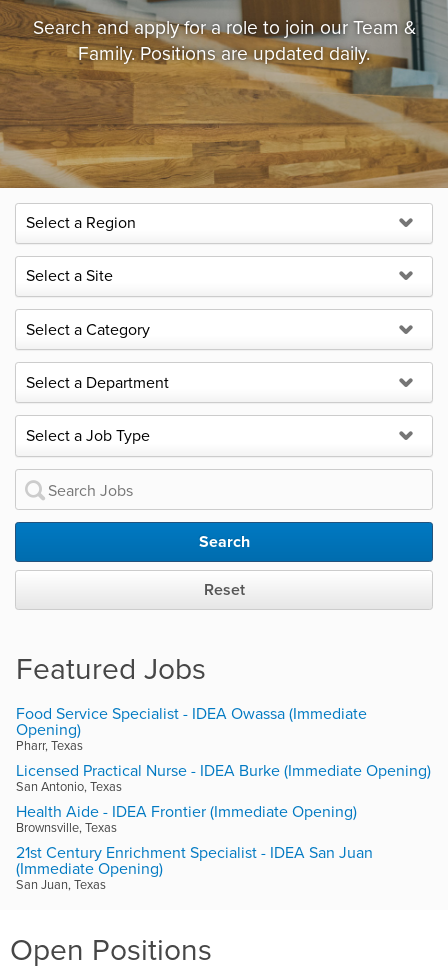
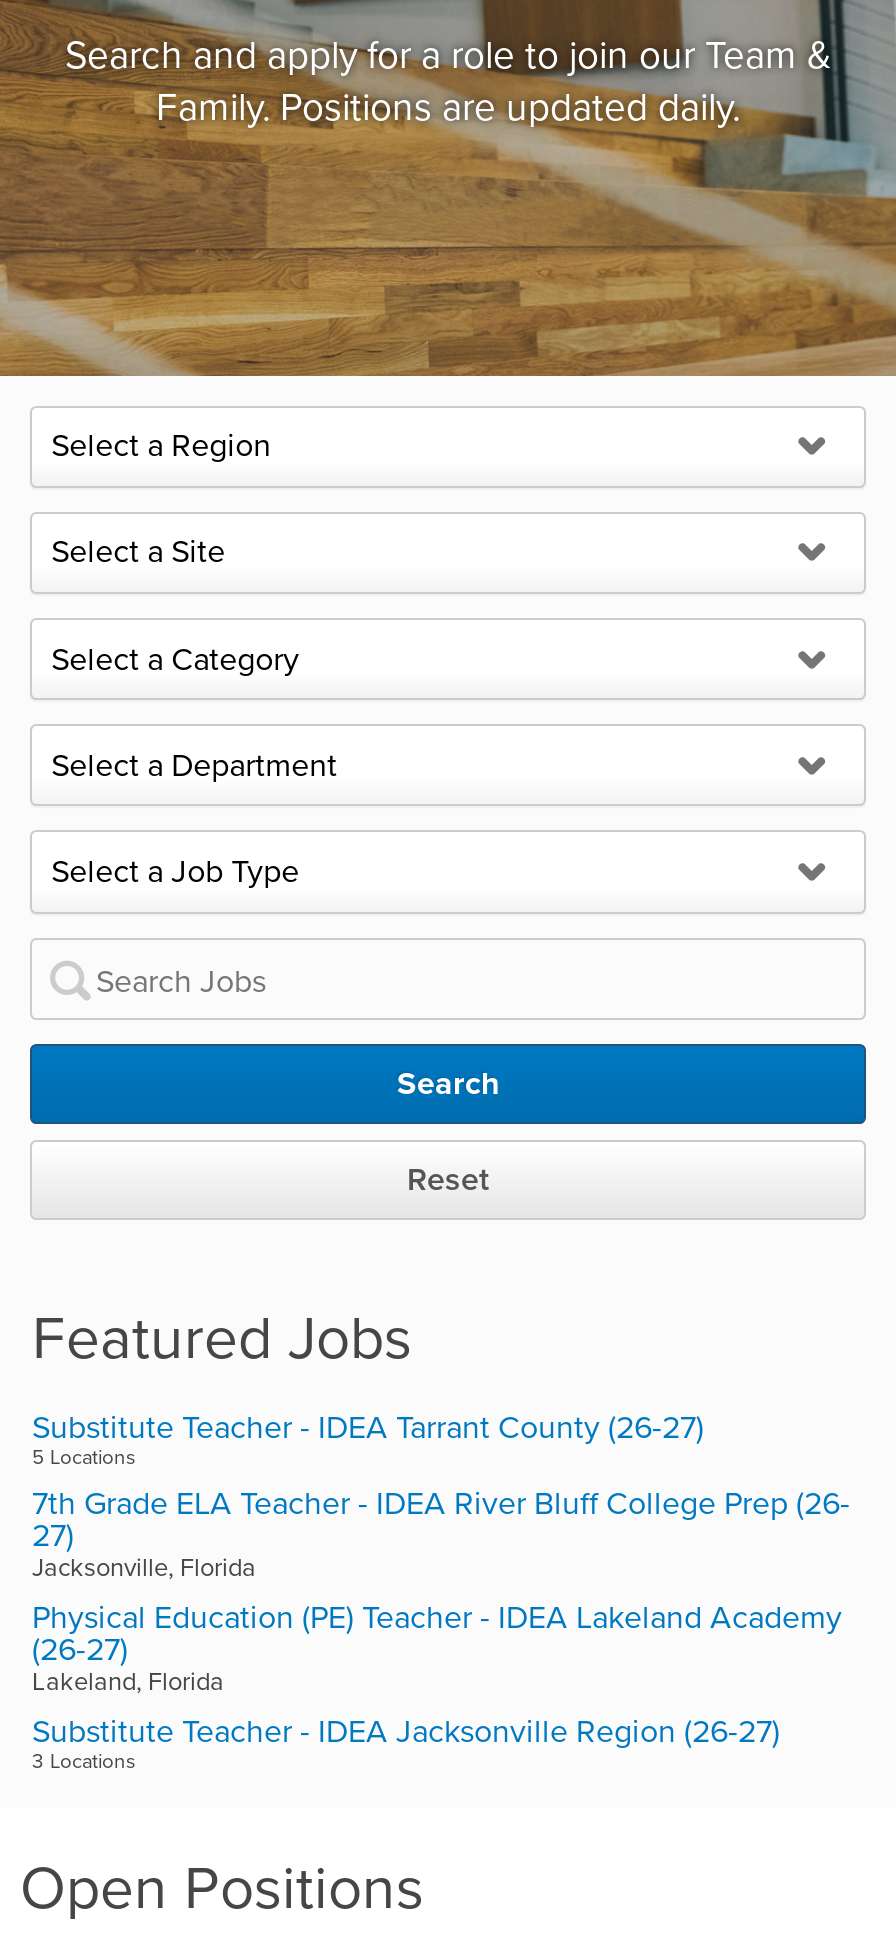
- Food Service Specialist - IDEA Owassa (Immediate
- Opening)
- Pharr, Texas
- Licensed Practical Nurse - IDEA Burke (Immediate Opening)
- San Antonio, Texas
- Health Aide - IDEA Frontier (Immediate Opening)
- Brownsville, Texas
- 21st Century Enrichment Specialist - IDEA San Juan
- (Immediate Opening)
- San Juan, Texas
+ Substitute Teacher - IDEA Tarrant County (26-27)
+ 5 Locations
+ 7th Grade ELA Teacher - IDEA River Bluff College Prep (26-
+ 27)
+ Jacksonville, Florida
+ Physical Education (PE) Teacher - IDEA Lakeland Academy
+ (26-27)
+ Lakeland, Florida
+ Substitute Teacher - IDEA Jacksonville Region (26-27)
+ 3 Locations
